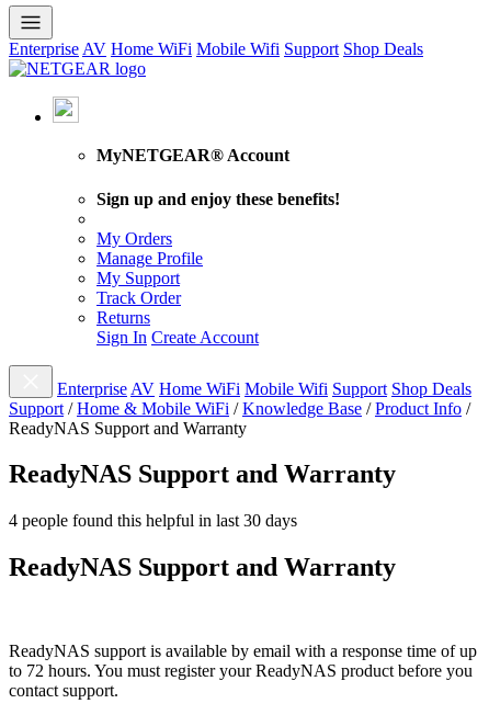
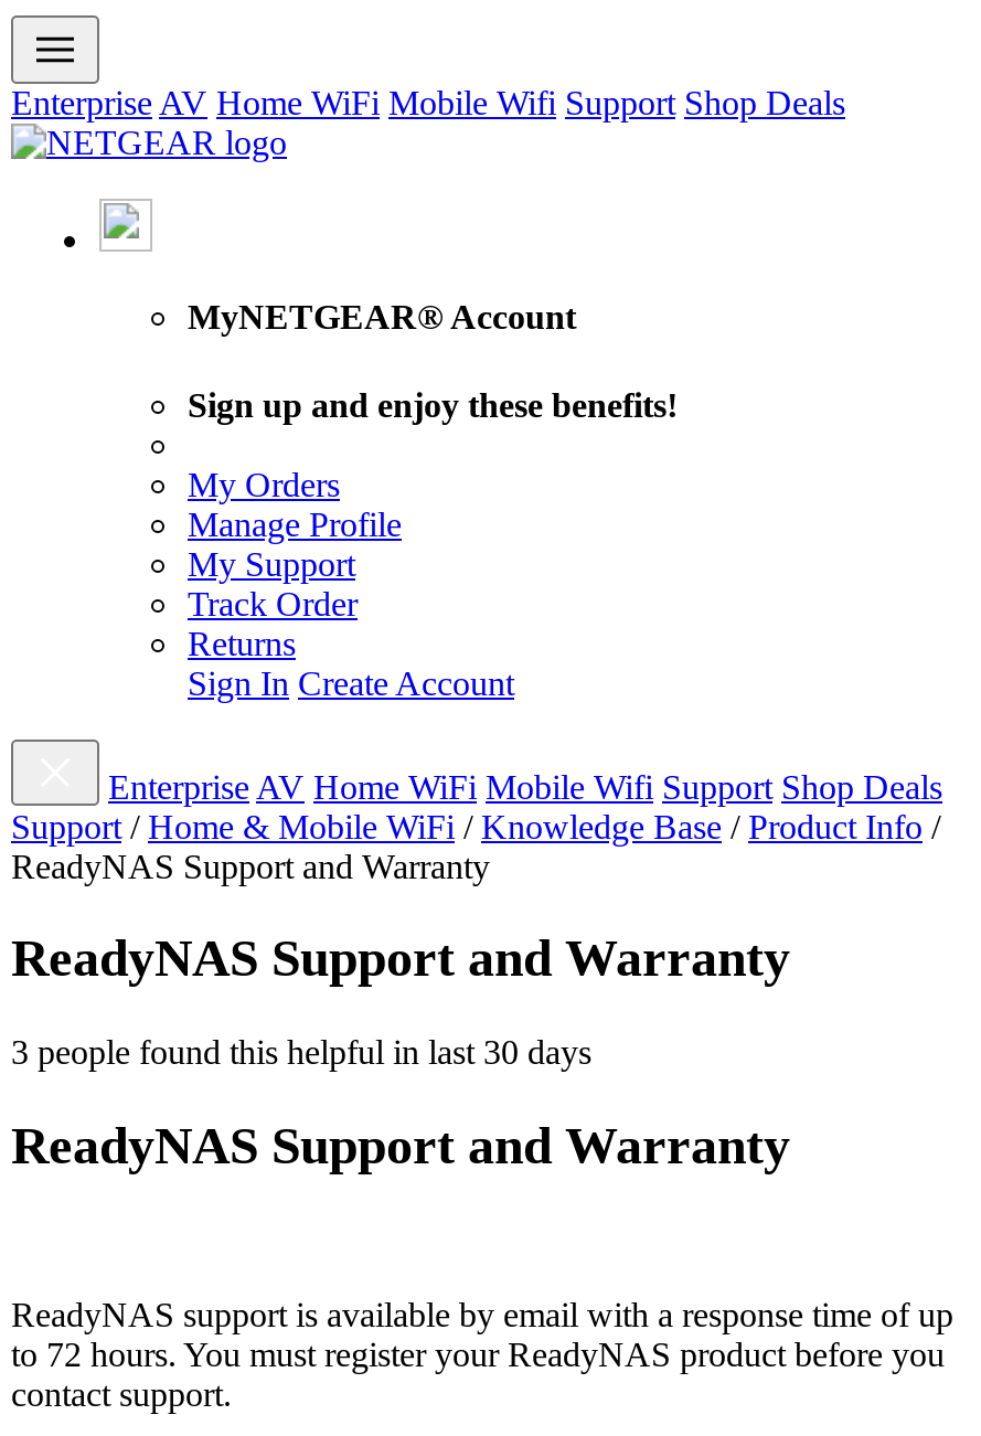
- 4 people found this helpful in last 30 days
+ 3 people found this helpful in last 30 days
